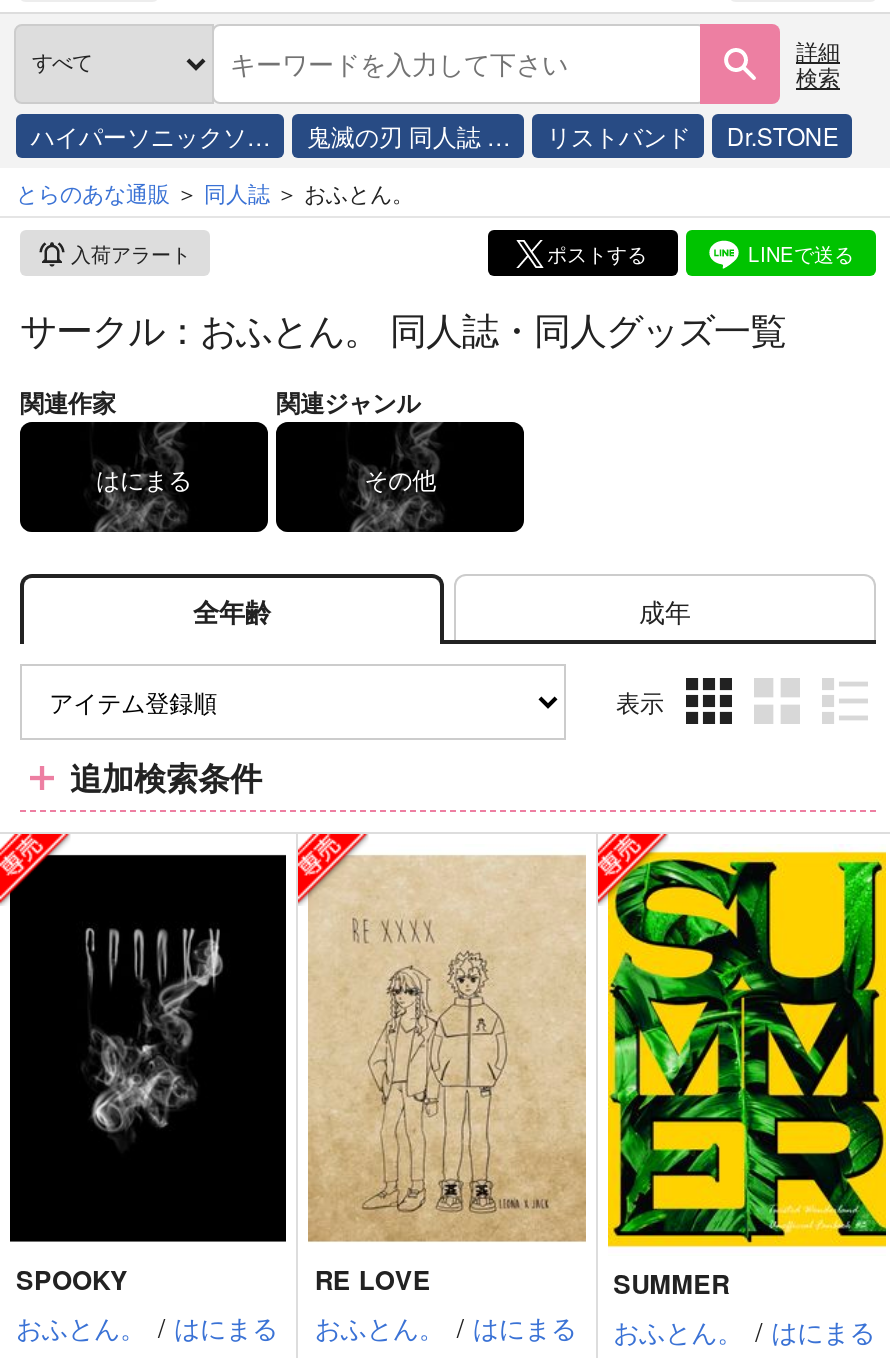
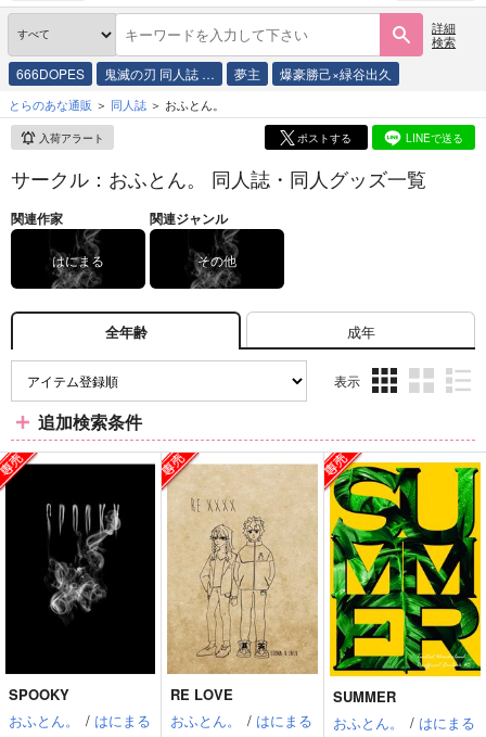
- ハイパーソニックソ…
+ 666DOPES

- リストバンド
- Dr.STONE
+ 夢主
+ 爆豪勝己×緑谷出久
